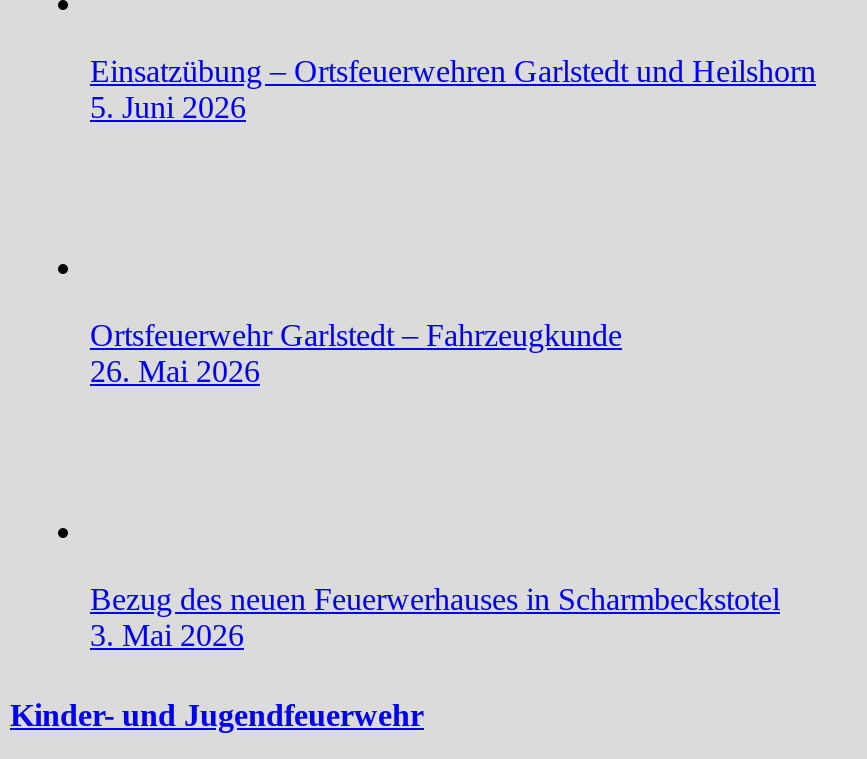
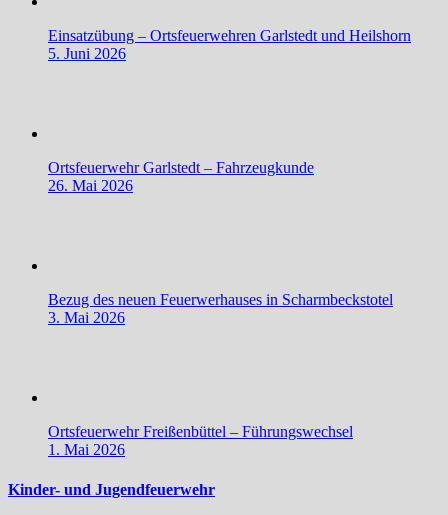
+ Ortsfeuerwehr Freißenbüttel – Führungswechsel
+ 1. Mai 2026
